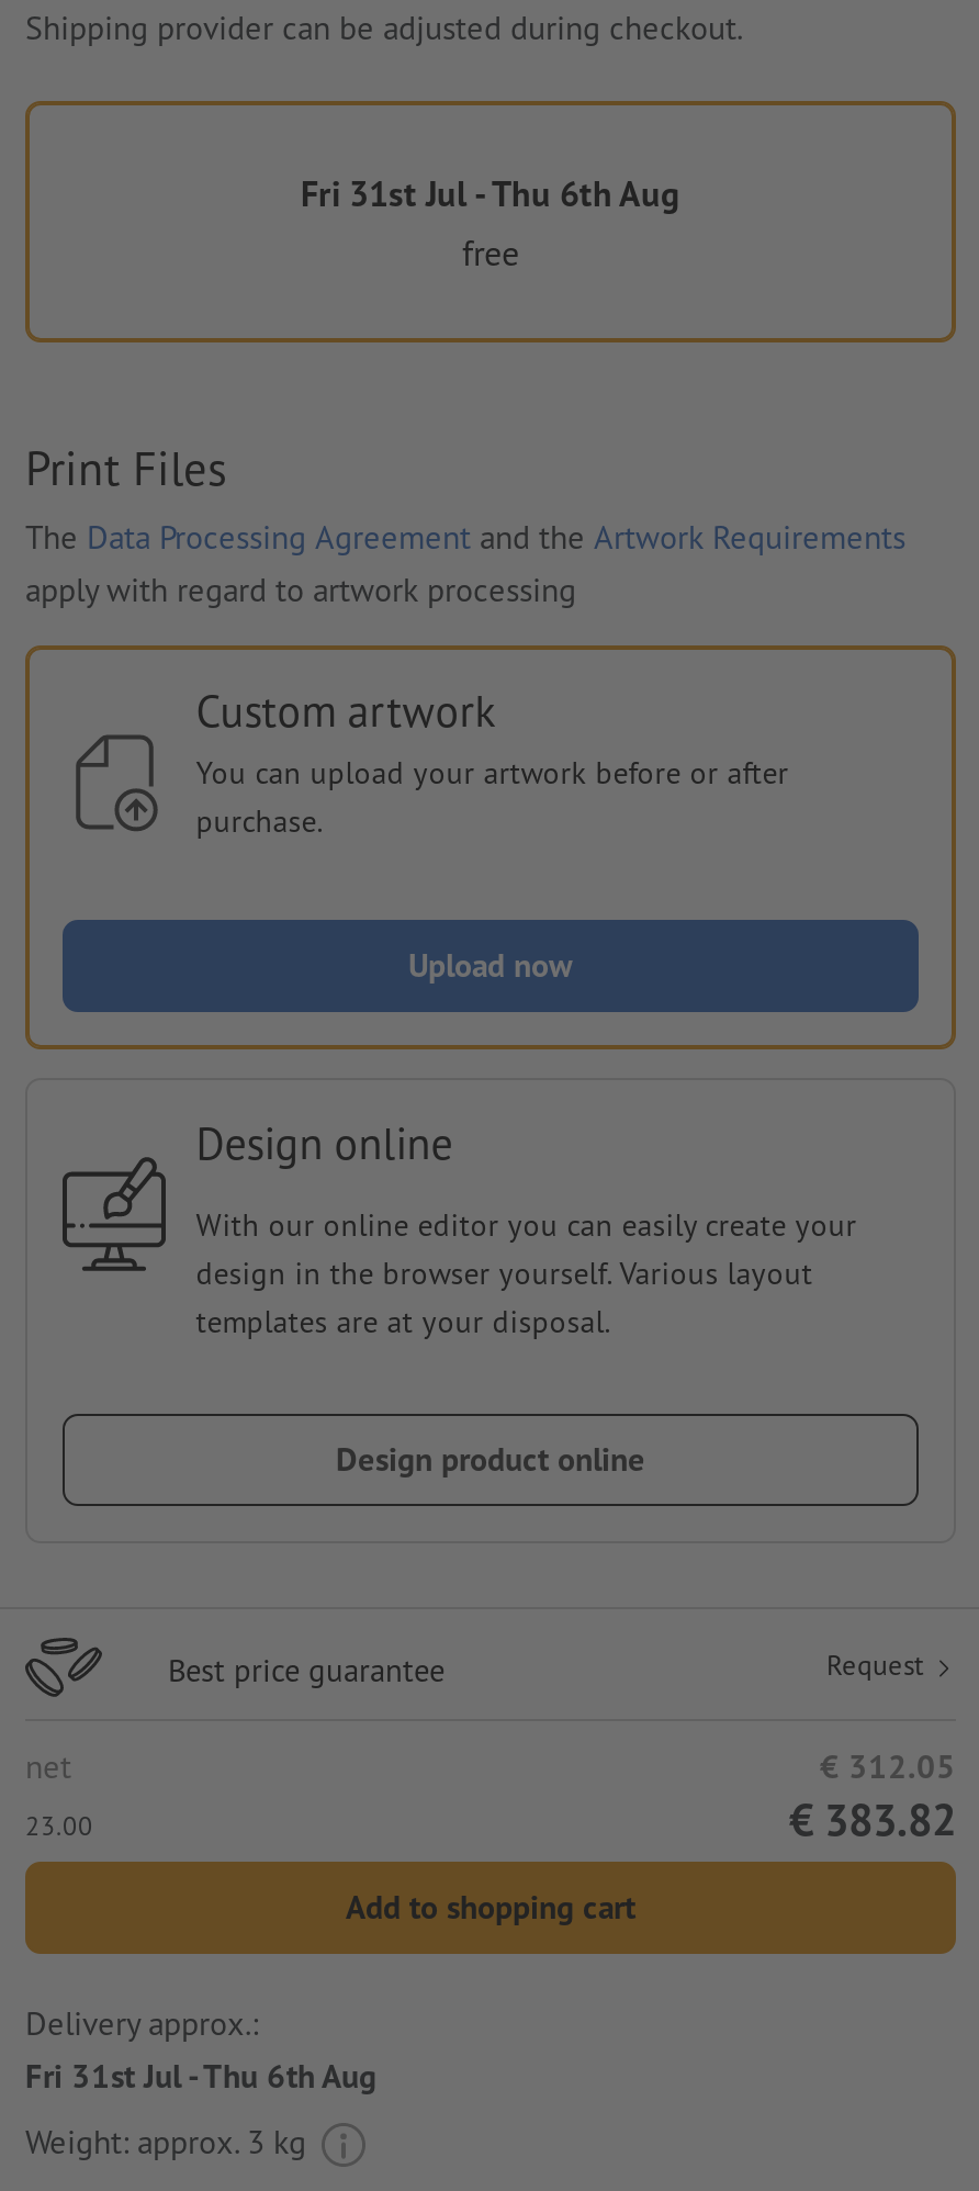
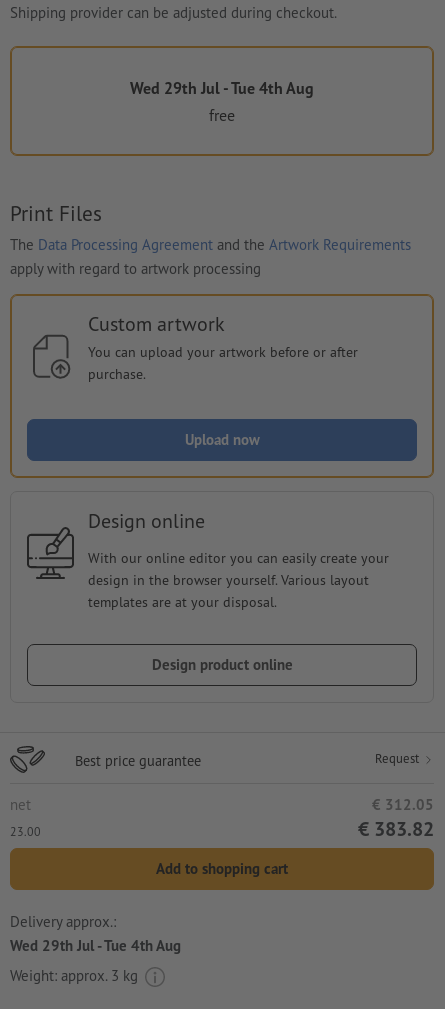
- Fri 31st Jul - Thu 6th Aug
+ Wed 29th Jul - Tue 4th Aug

- Fri 31st Jul - Thu 6th Aug
+ Wed 29th Jul - Tue 4th Aug
